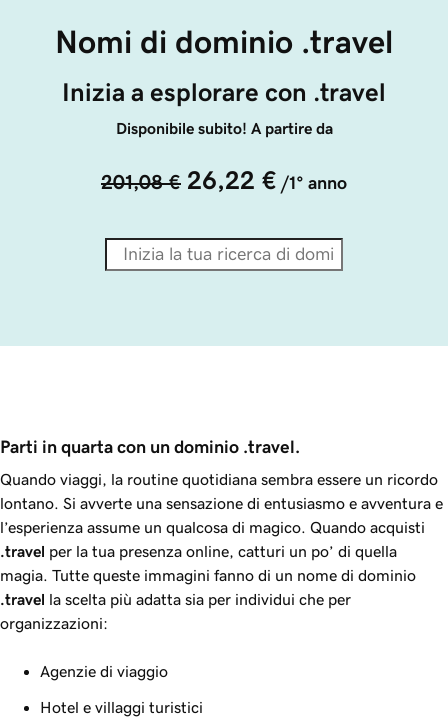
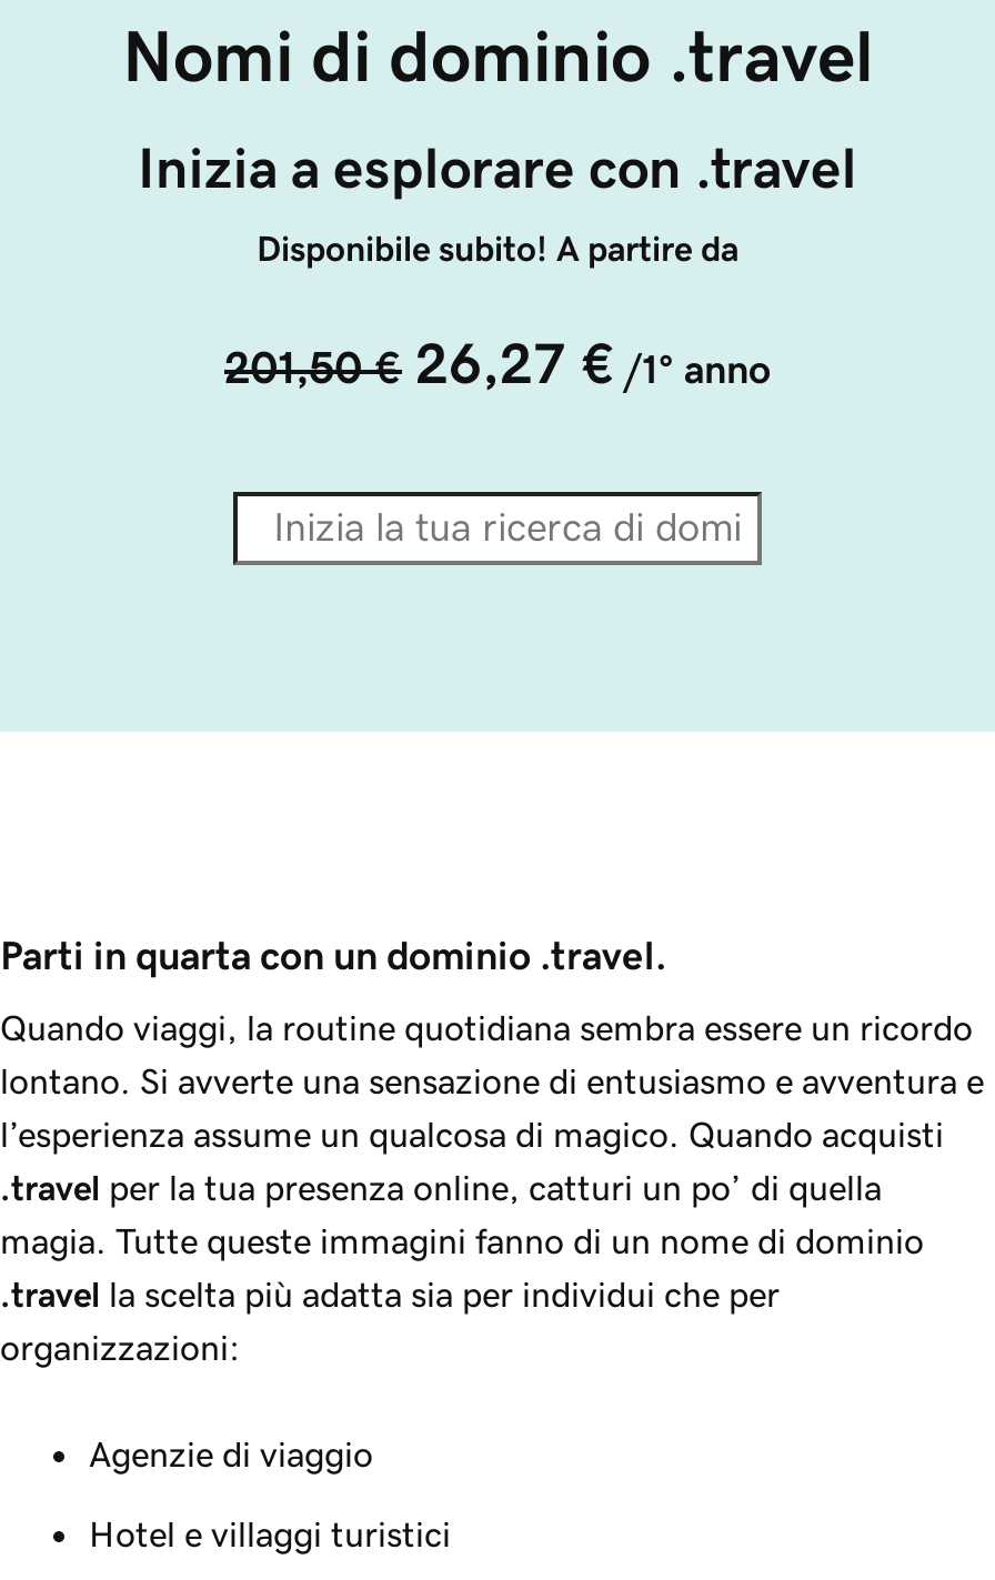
- 201,08 € 26,22 € /1° anno
+ 201,50 € 26,27 € /1° anno
